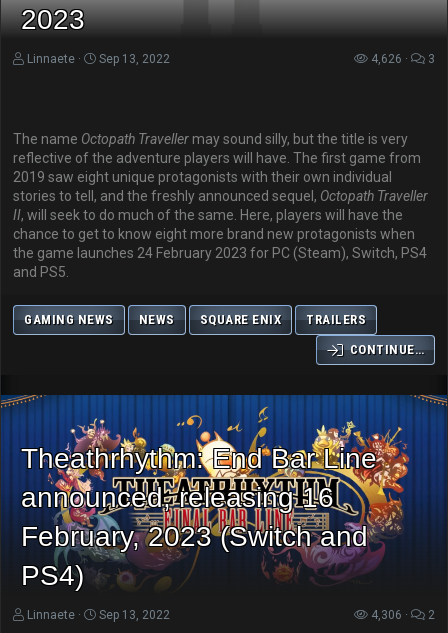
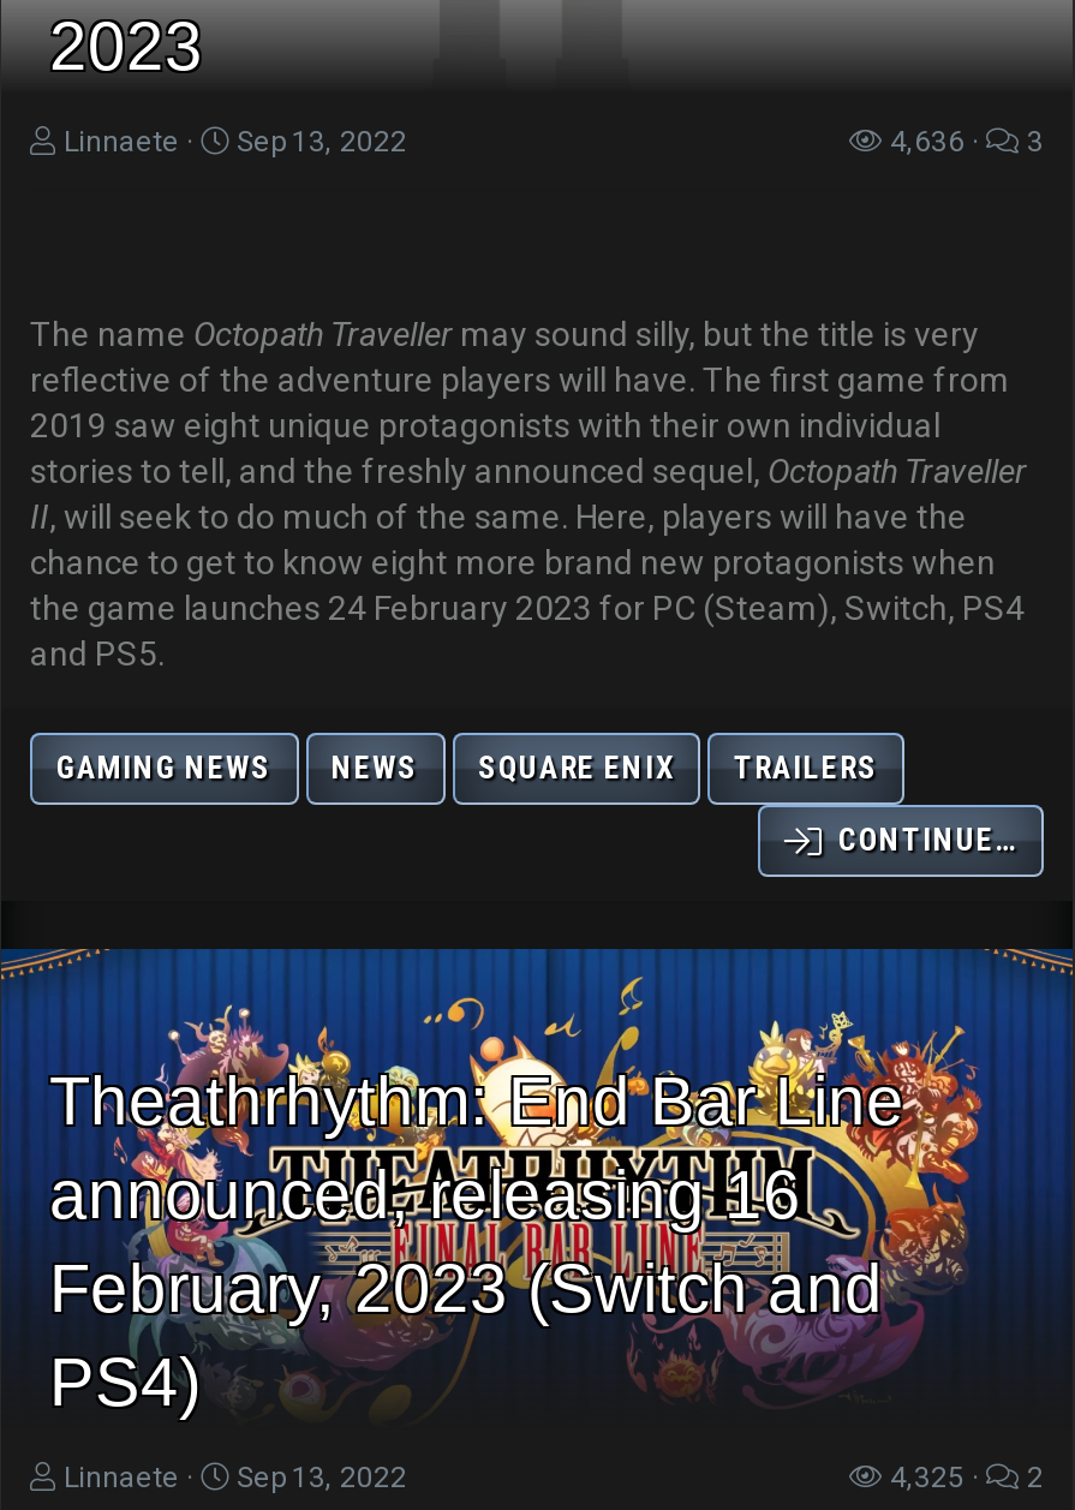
- 4,626 3
+ 4,636 3

- 4,306 2
+ 4,325 2
